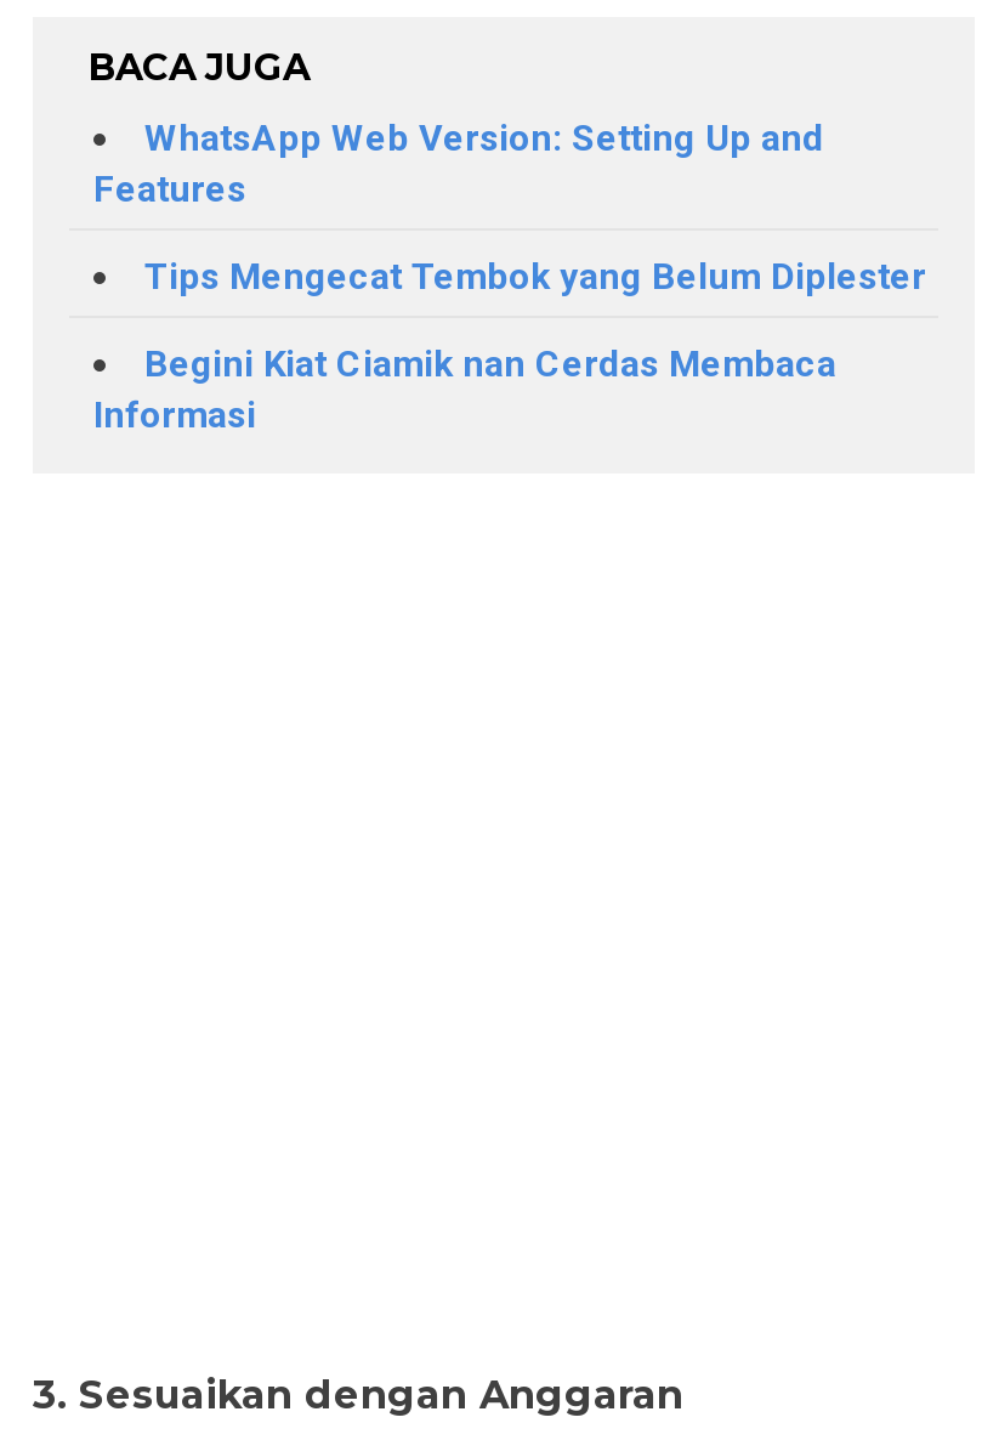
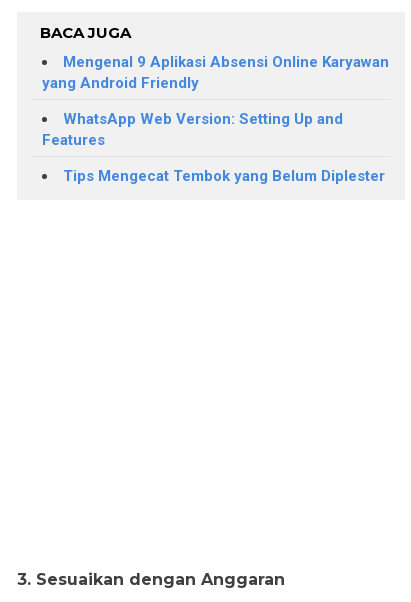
+ Mengenal 9 Aplikasi Absensi Online Karyawan
+ yang Android Friendly

moved down: WhatsApp Web Version: Setting Up and | Features | Tips Mengecat Tembok yang Belum Diplester

- Begini Kiat Ciamik nan Cerdas Membaca
- Informasi
